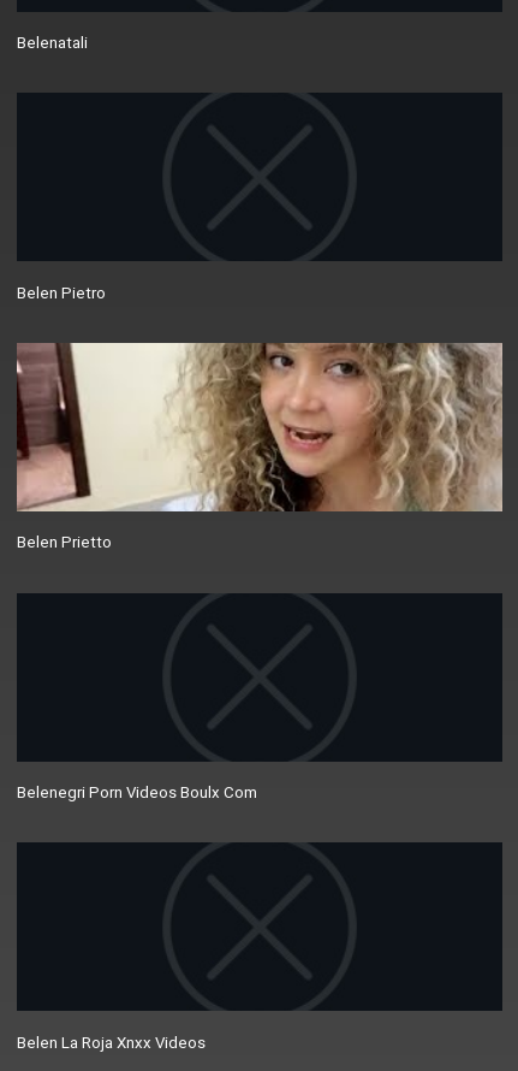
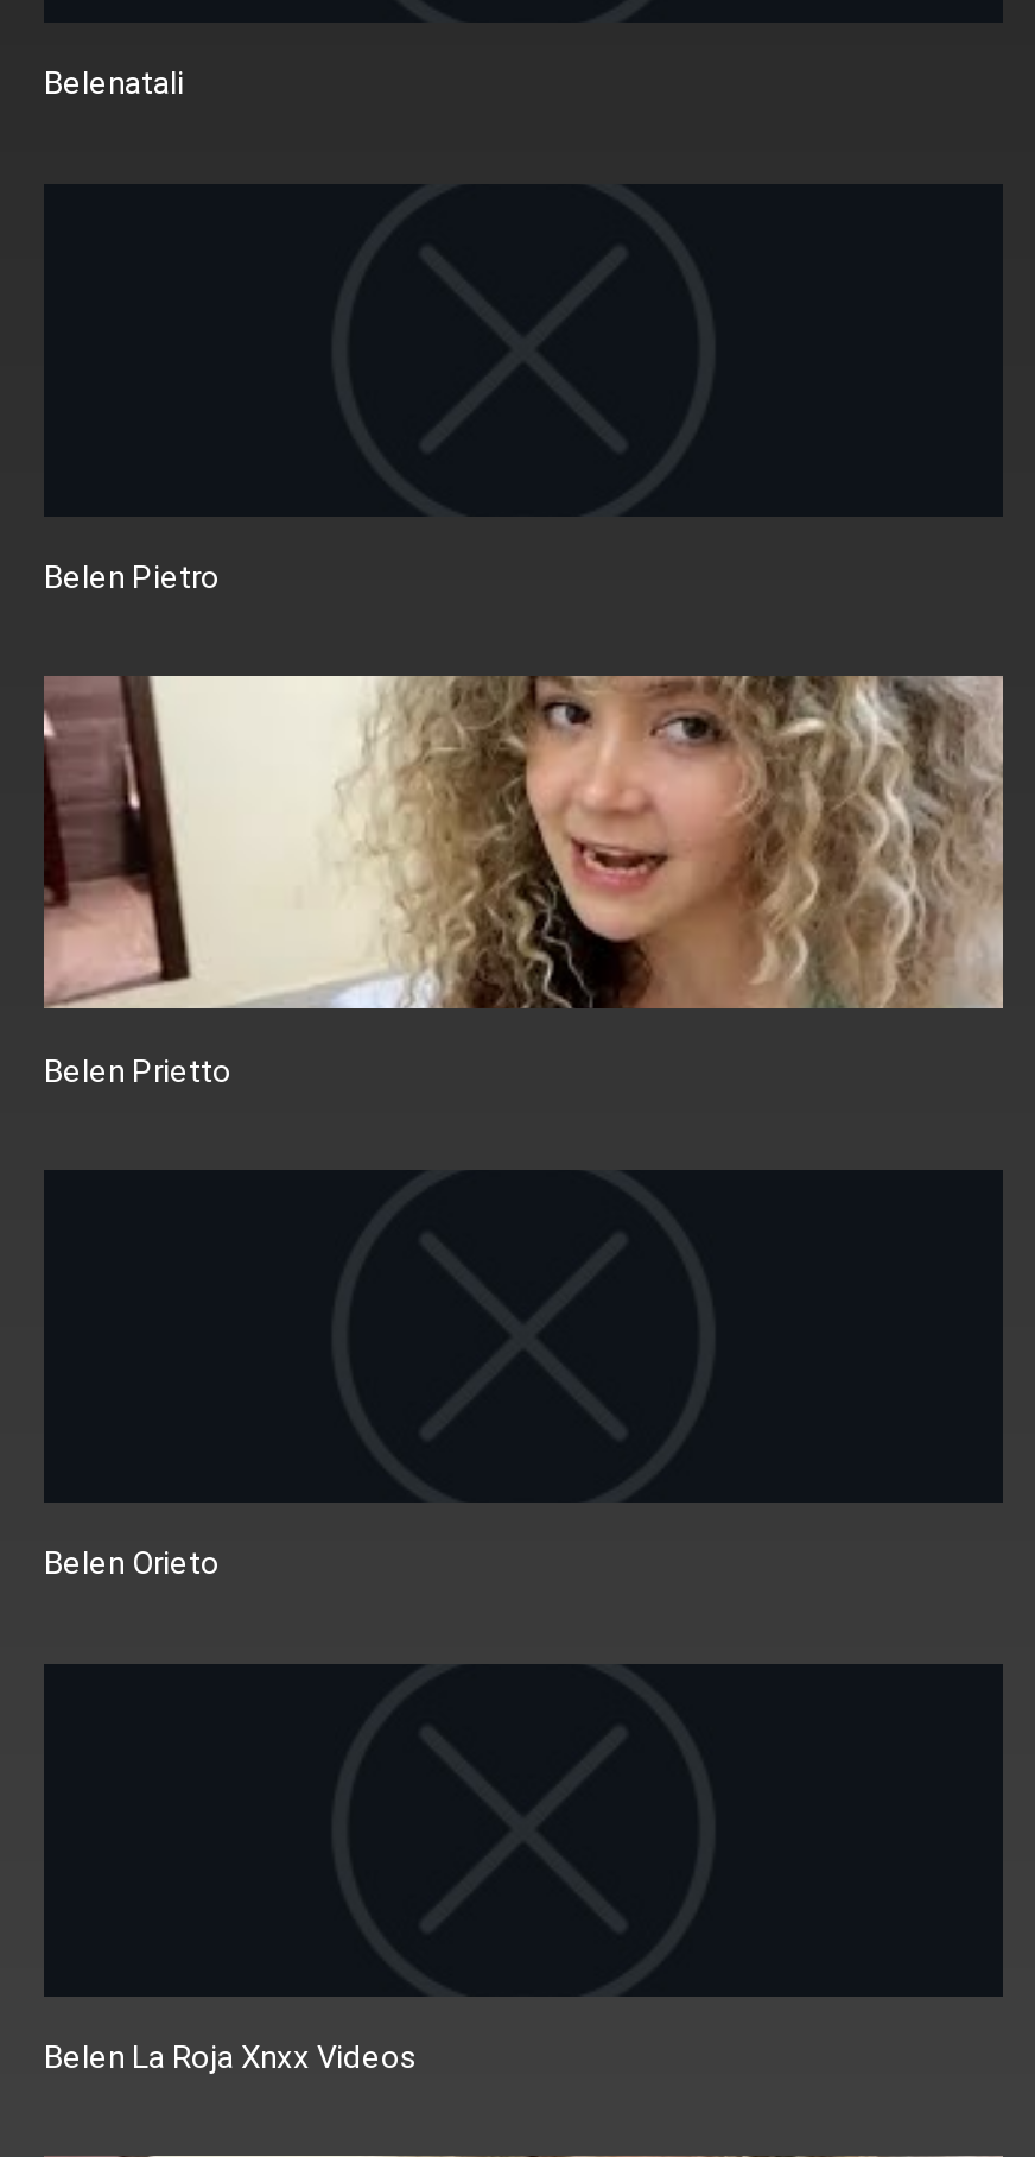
- Belenegri Porn Videos Boulx Com
+ Belen Orieto
